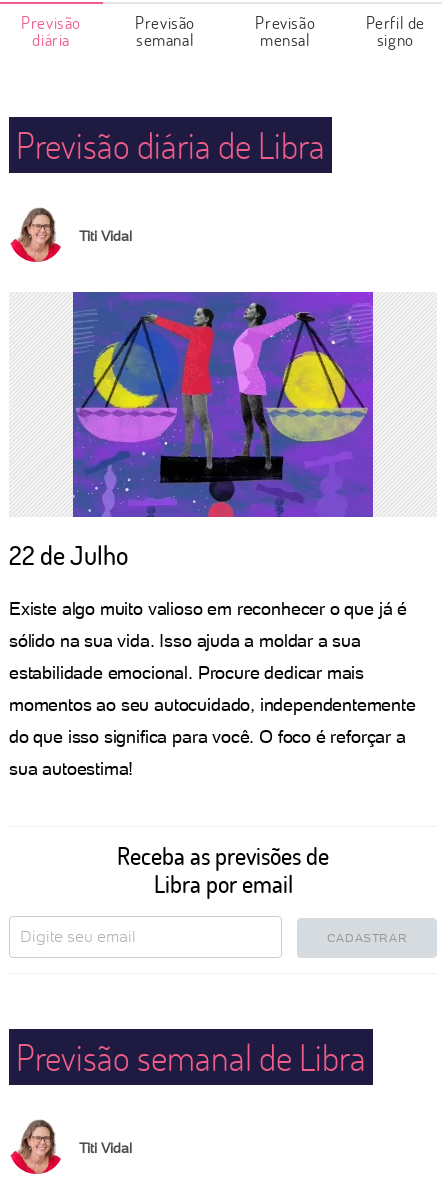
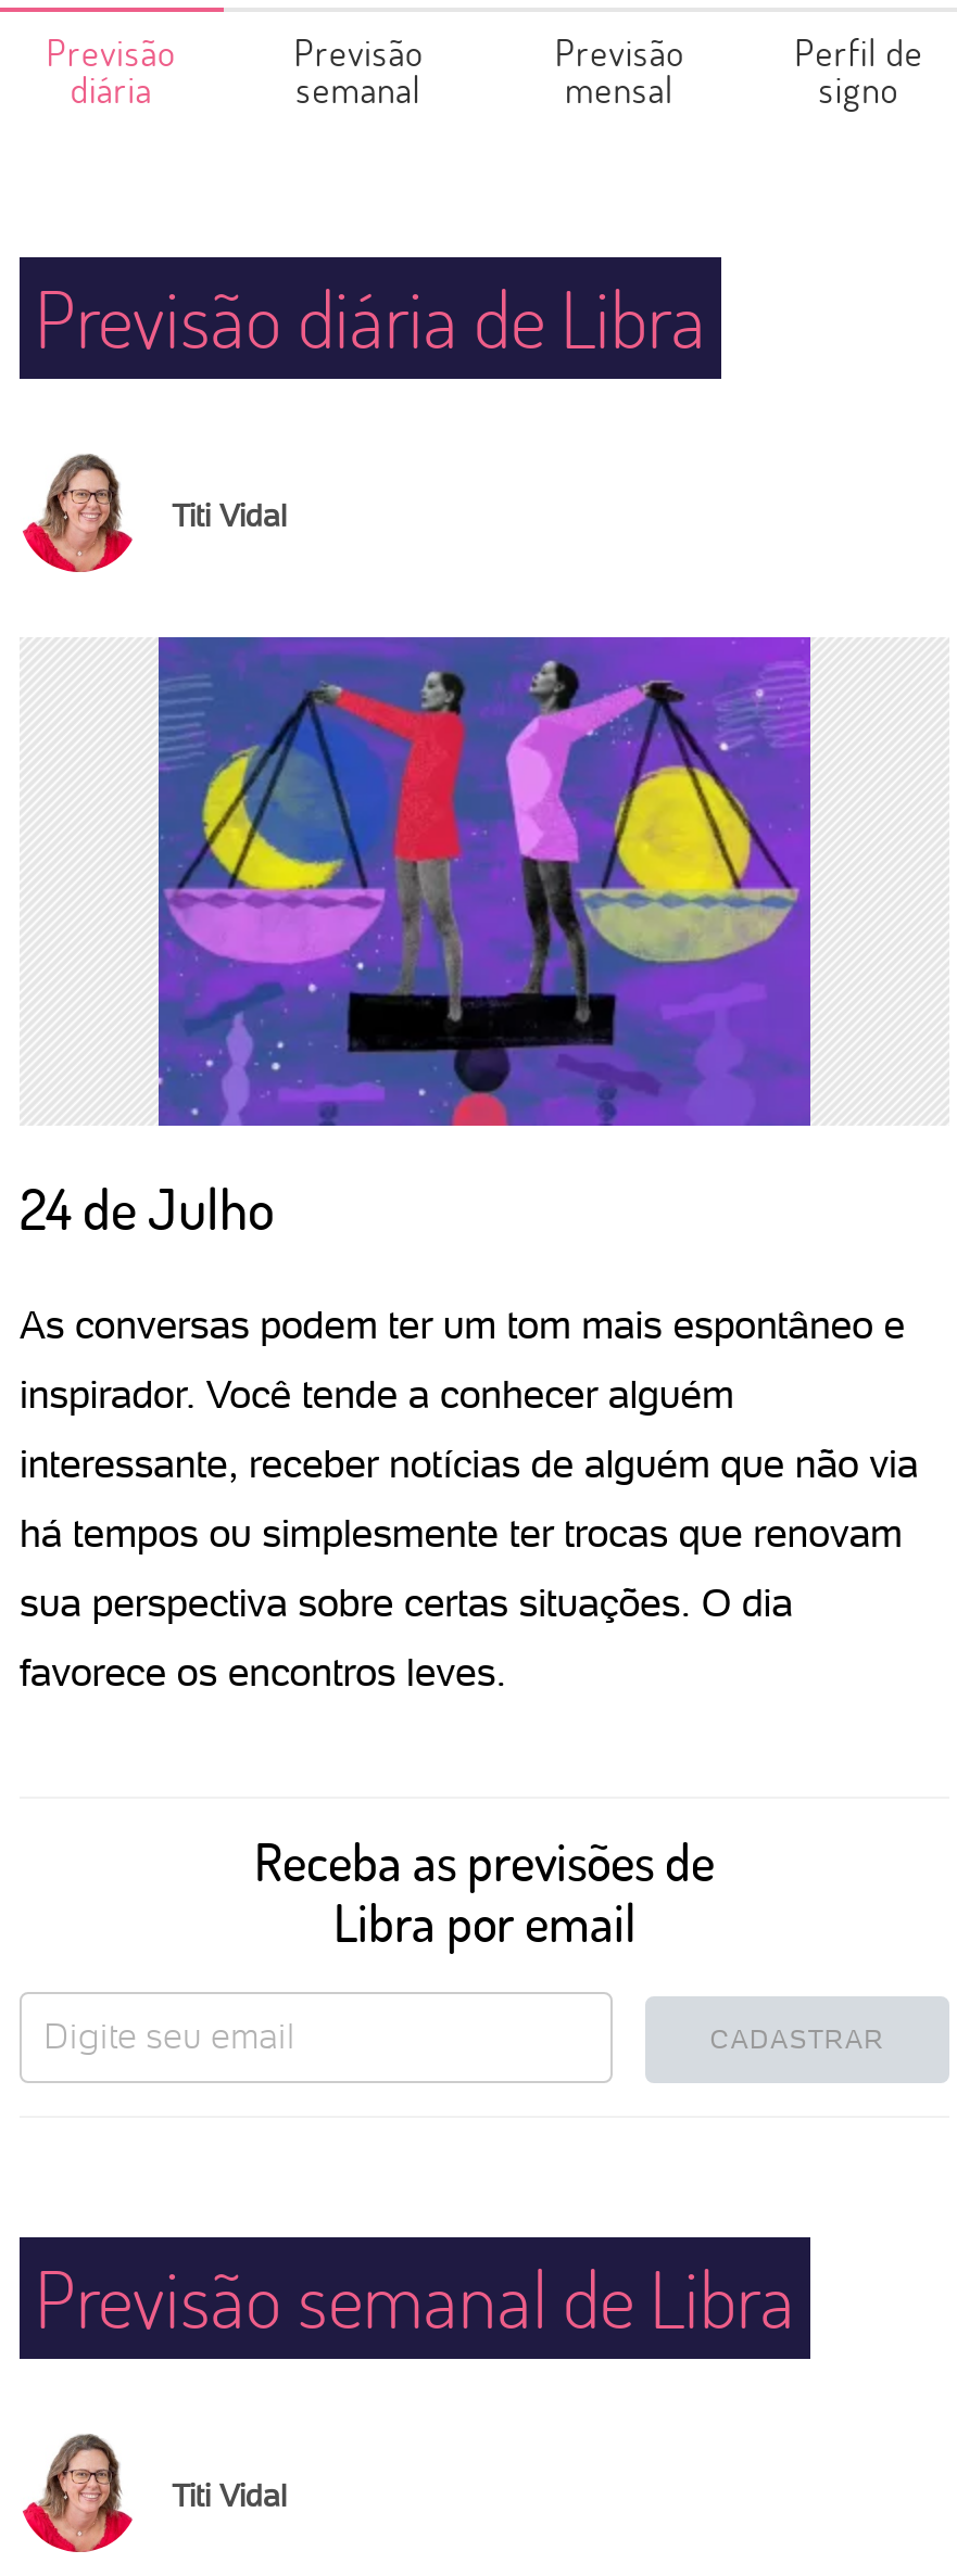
- 22 de Julho
+ 24 de Julho

- Existe algo muito valioso em reconhecer o que já é
+ As conversas podem ter um tom mais espontâneo e

- sólido na sua vida. Isso ajuda a moldar a sua
+ inspirador. Você tende a conhecer alguém

- estabilidade emocional. Procure dedicar mais
+ interessante, receber notícias de alguém que não via

- momentos ao seu autocuidado, independentemente
+ há tempos ou simplesmente ter trocas que renovam

- do que isso significa para você. O foco é reforçar a
+ sua perspectiva sobre certas situações. O dia

- sua autoestima!
+ favorece os encontros leves.
